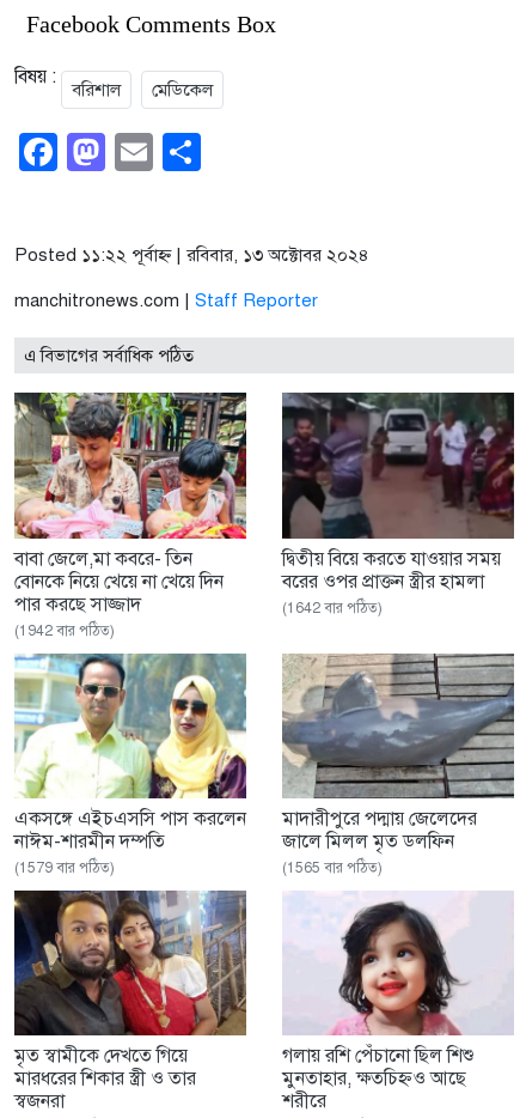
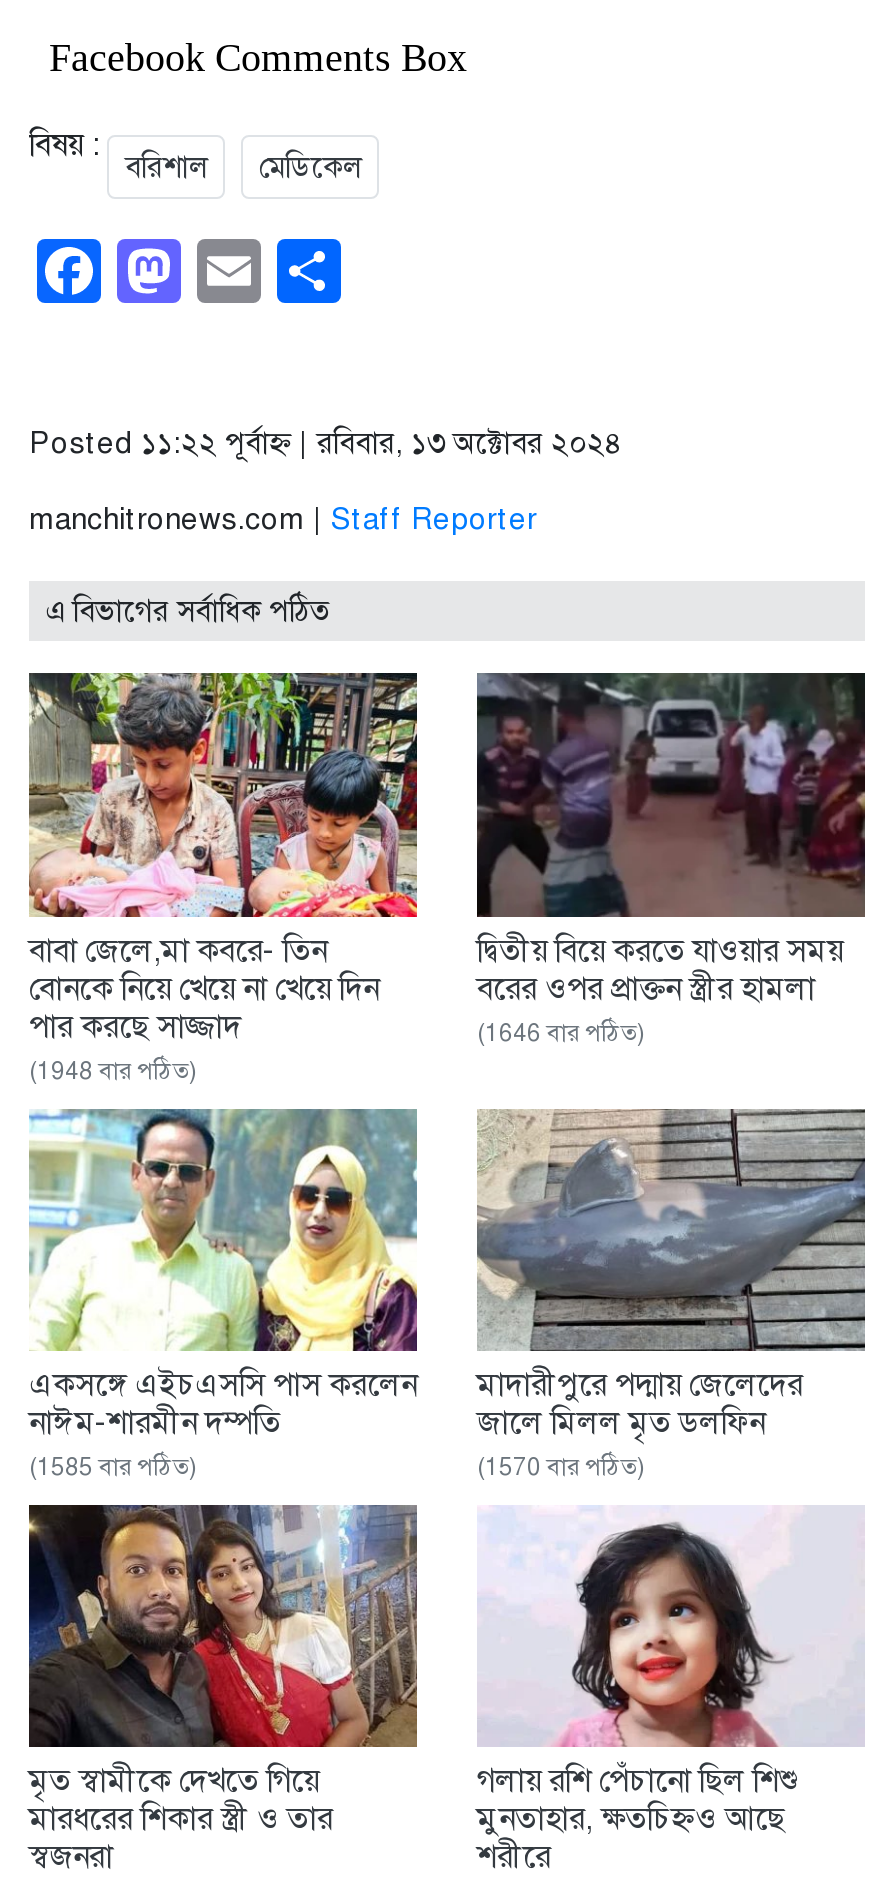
- (1642 বার পঠিত)
+ (1646 বার পঠিত)

- (1942 বার পঠিত)
+ (1948 বার পঠিত)

- (1579 বার পঠিত)
+ (1585 বার পঠিত)

- (1565 বার পঠিত)
+ (1570 বার পঠিত)
